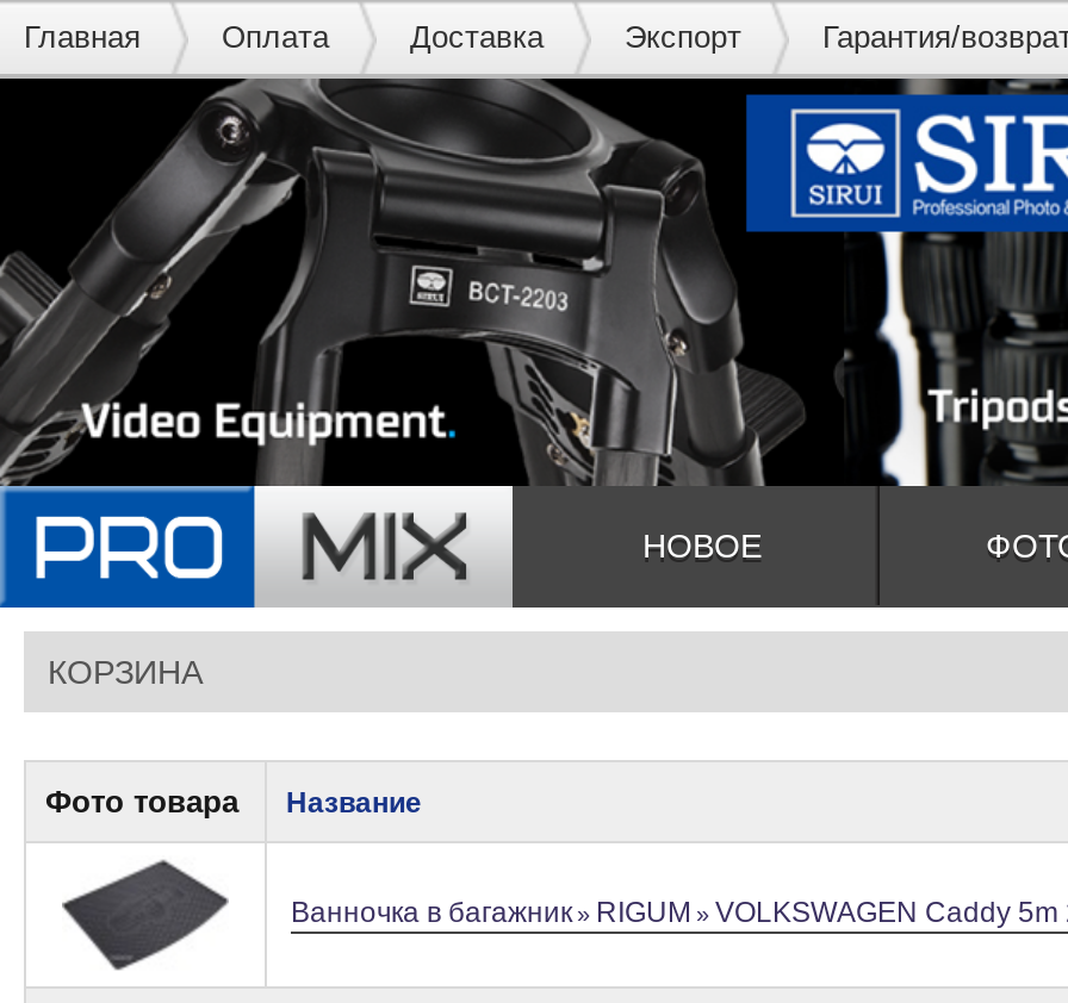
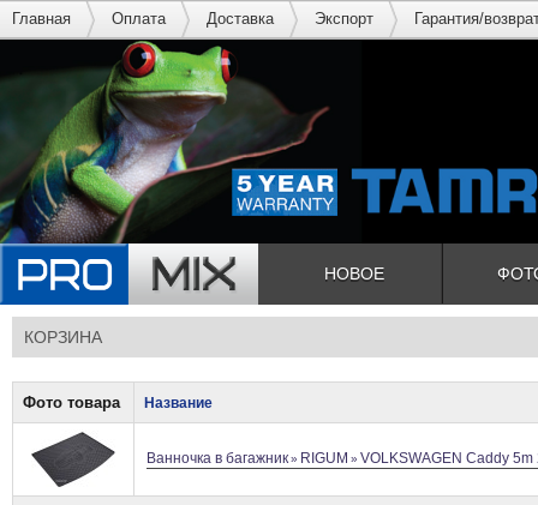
- [image]
+ [image]
